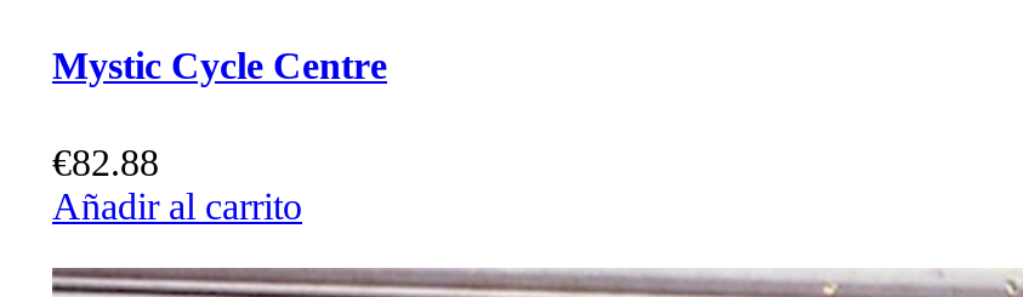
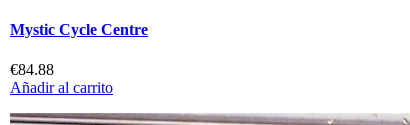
- €82.88
+ €84.88
